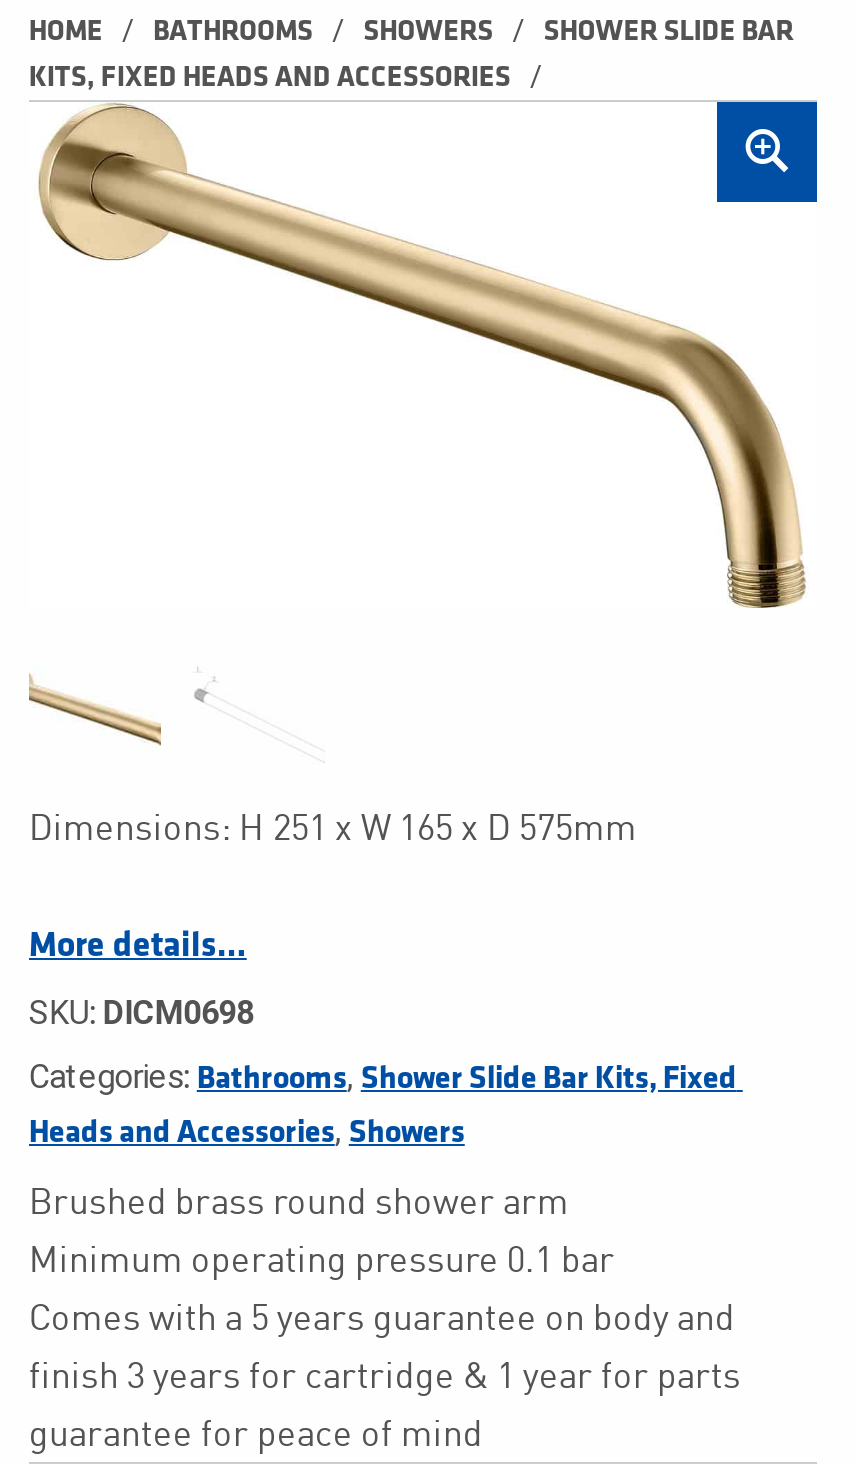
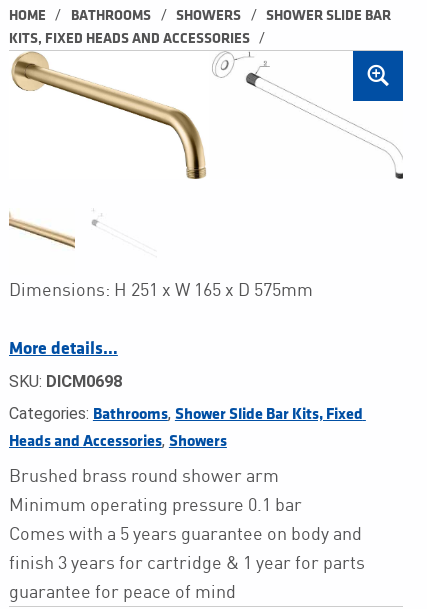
- [image]
+ [image]
